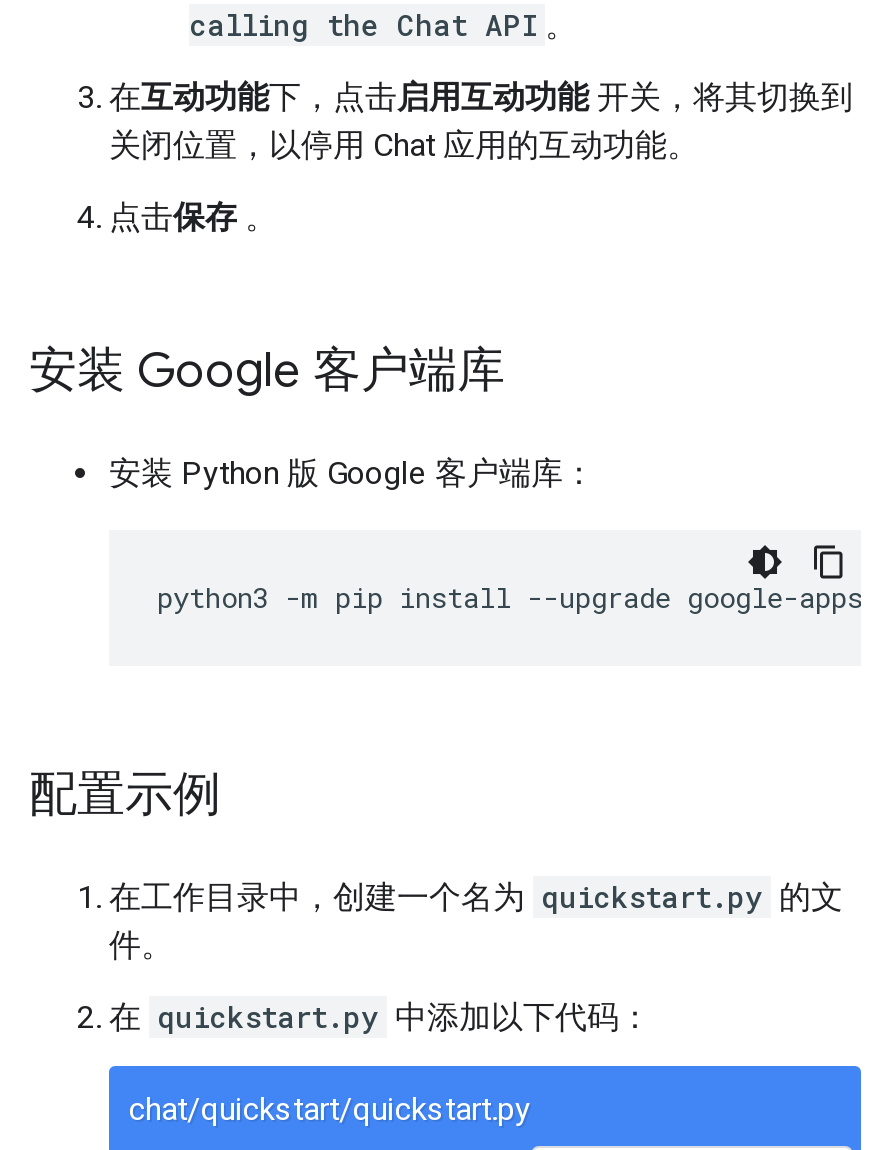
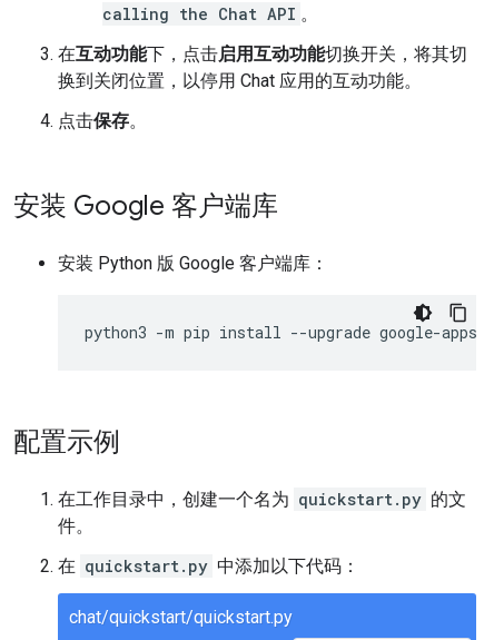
- 在互动功能下，点击启用互动功能开关，将其切换到
- 关闭位置，以停用 Chat 应用的互动功能。
+ 在互动功能下，点击启用互动功能切换开关，将其切
+ 换到关闭位置，以停用 Chat 应用的互动功能。
